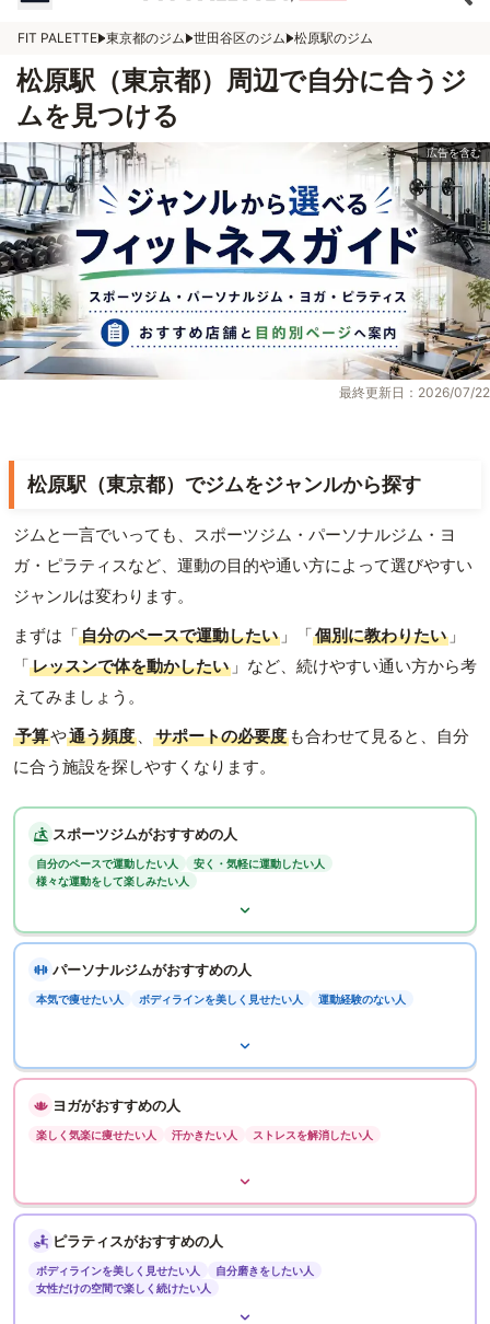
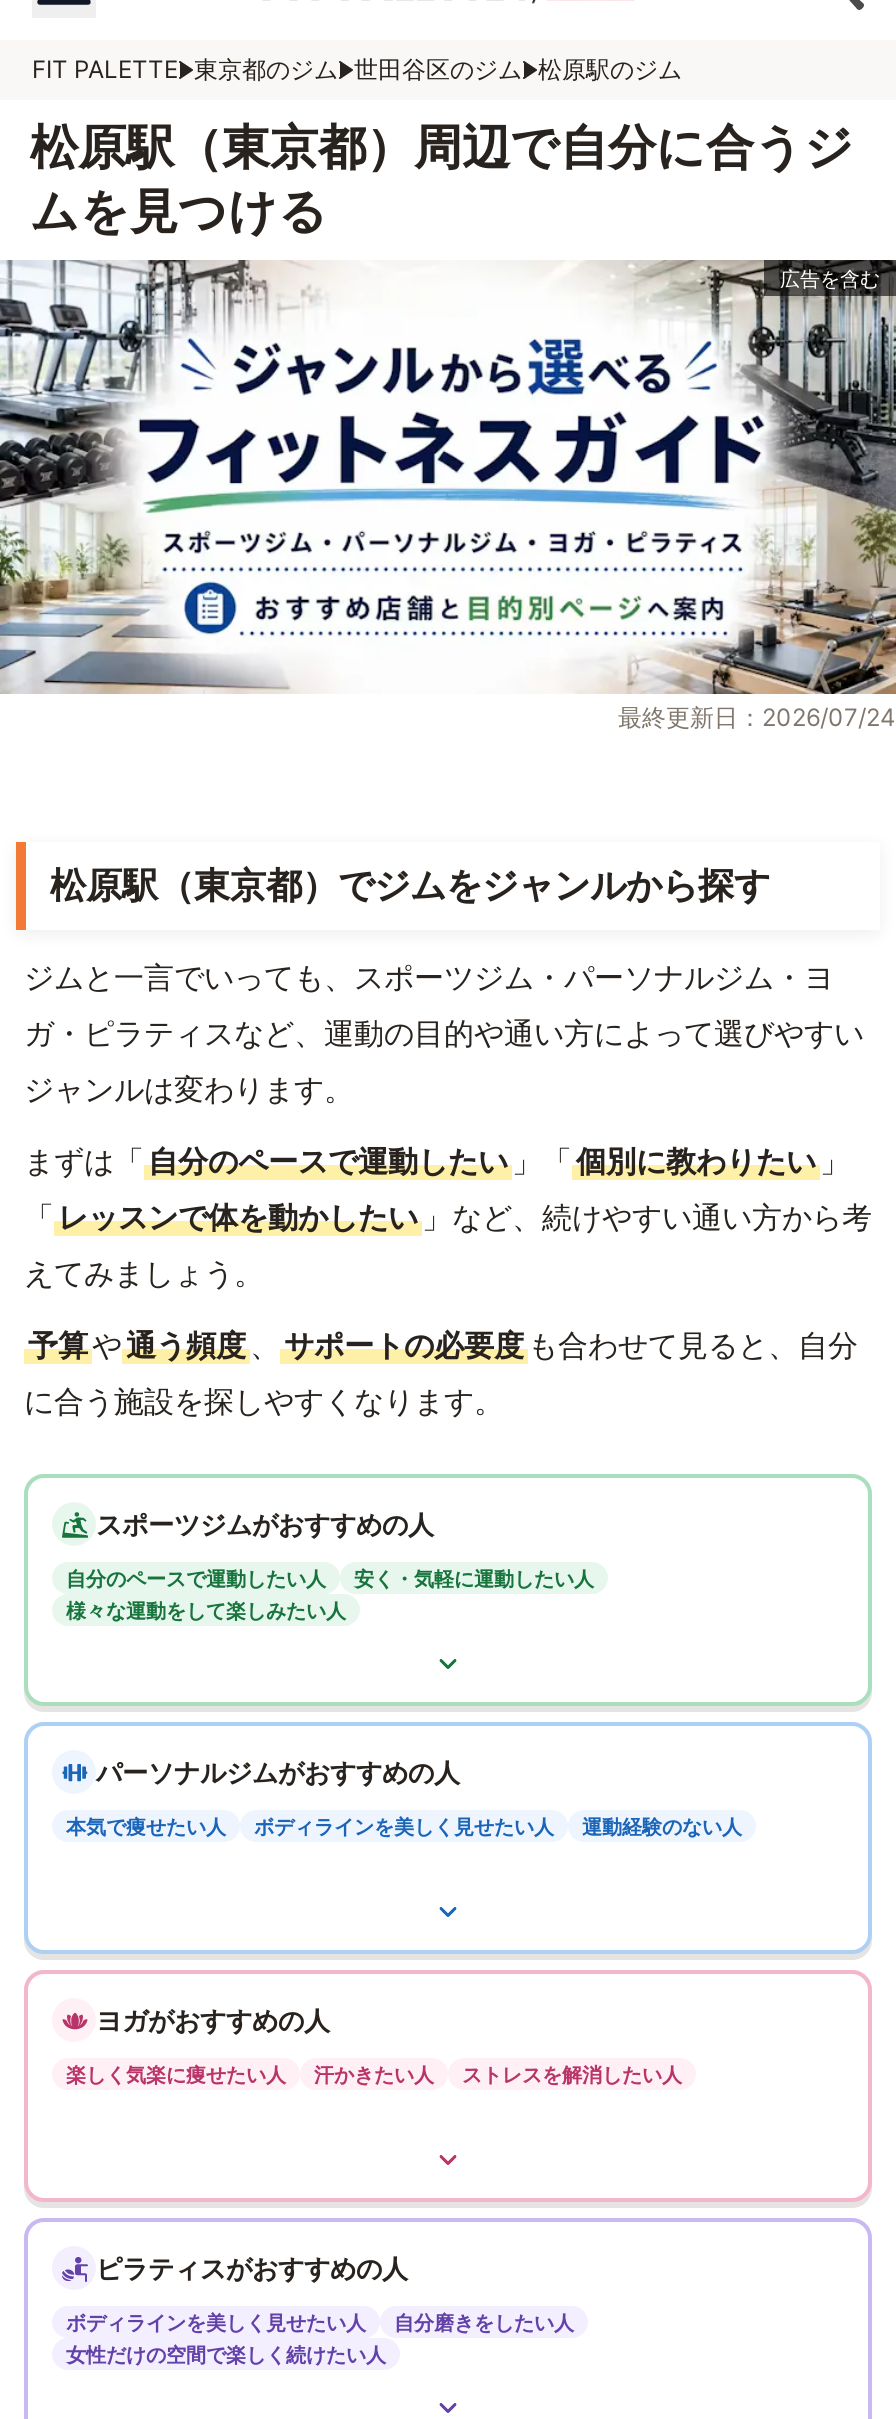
- 最終更新日：2026/07/22
+ 最終更新日：2026/07/24
